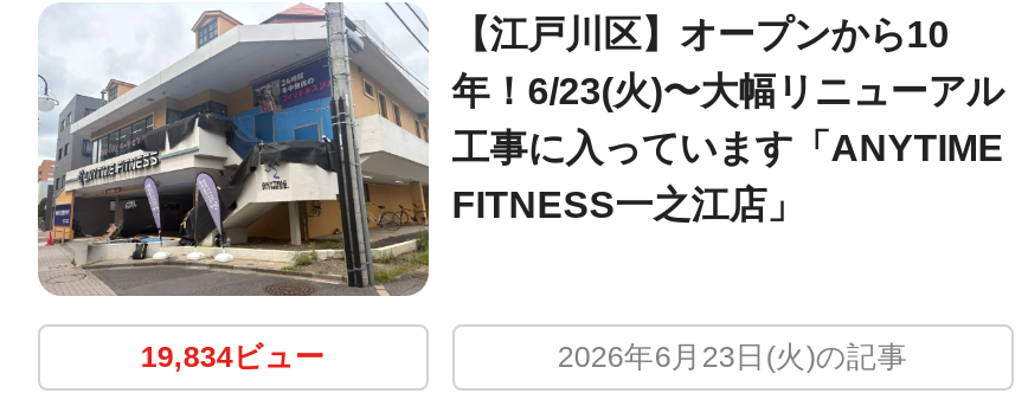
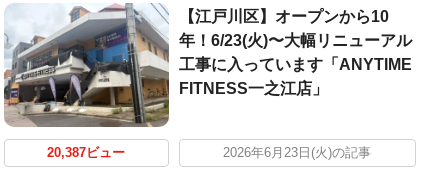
- 19,834ビュー
+ 20,387ビュー
